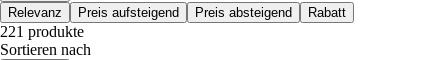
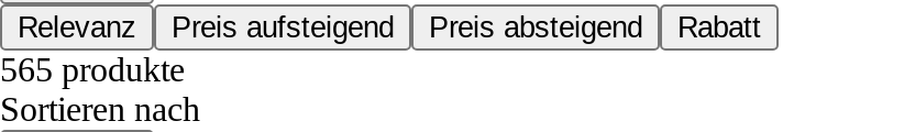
- 221 produkte
+ 565 produkte
